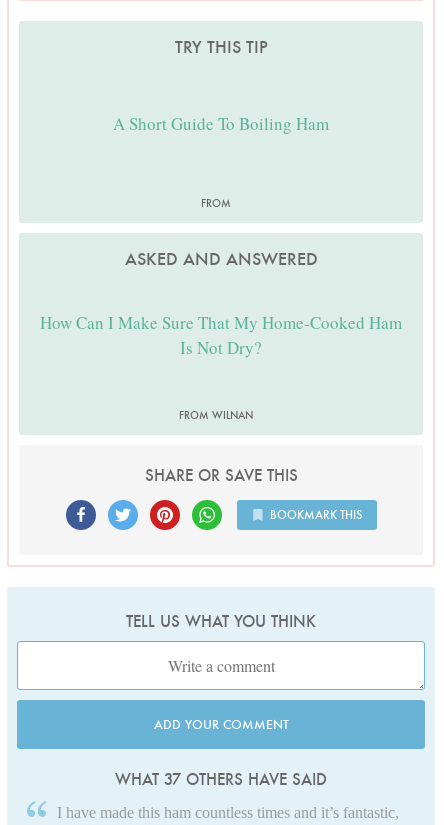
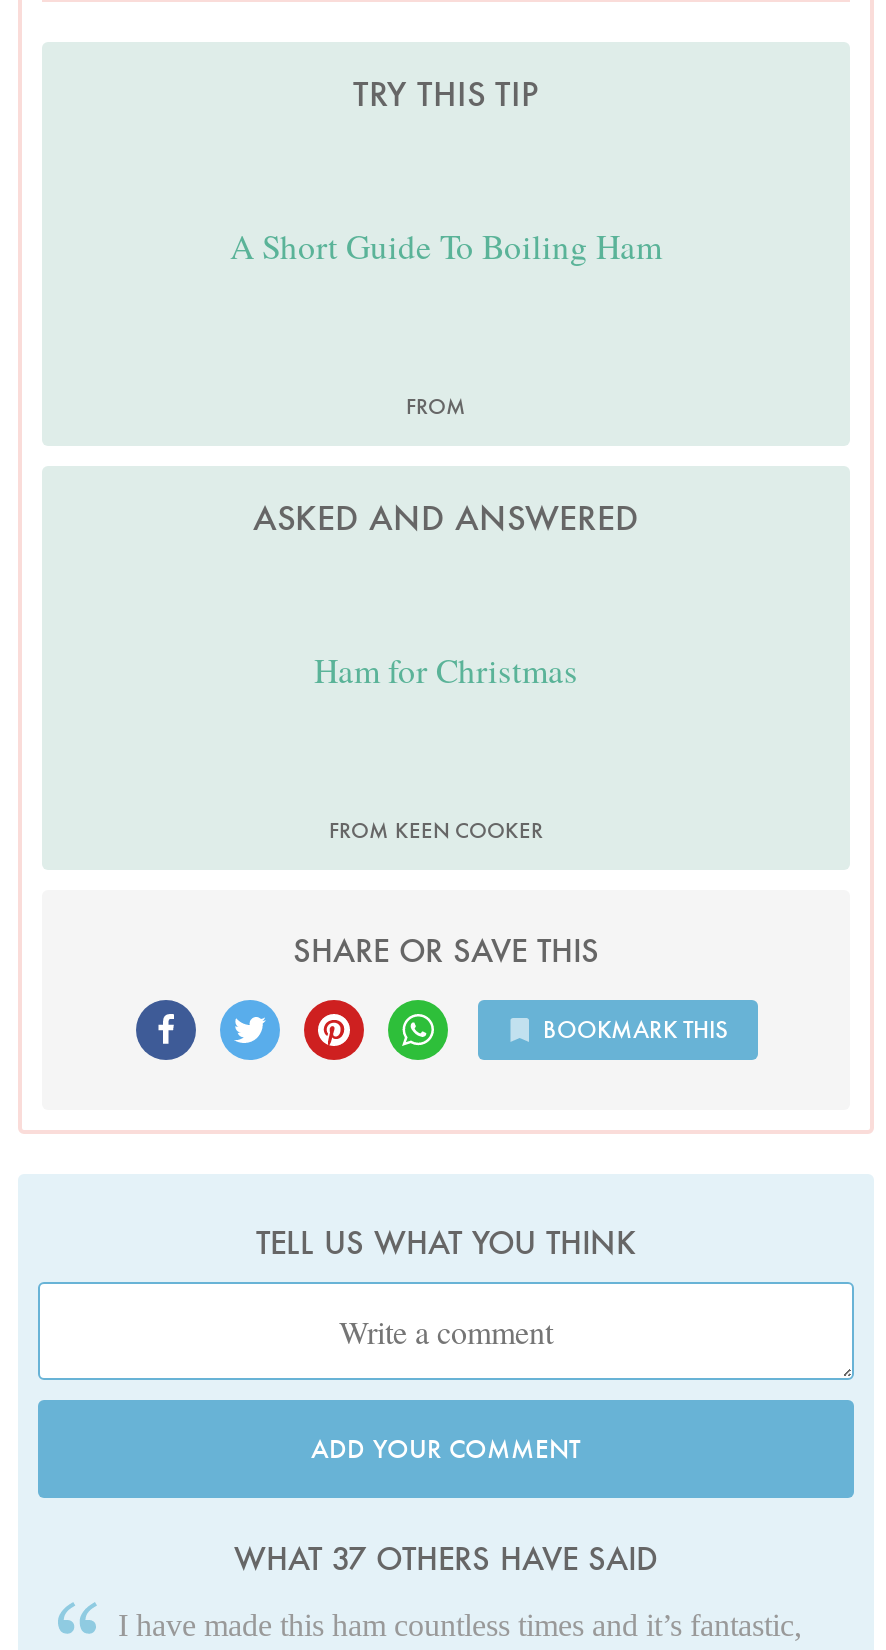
- How Can I Make Sure That My Home-Cooked Ham
- Is Not Dry?
+ Ham for Christmas

- FROM WILNAN
+ FROM KEEN COOKER
